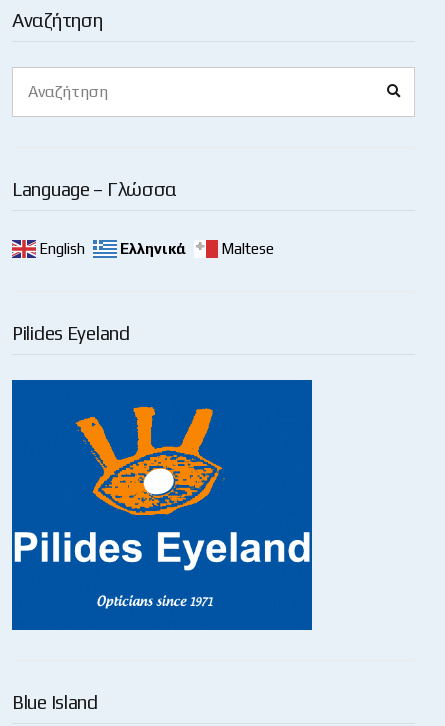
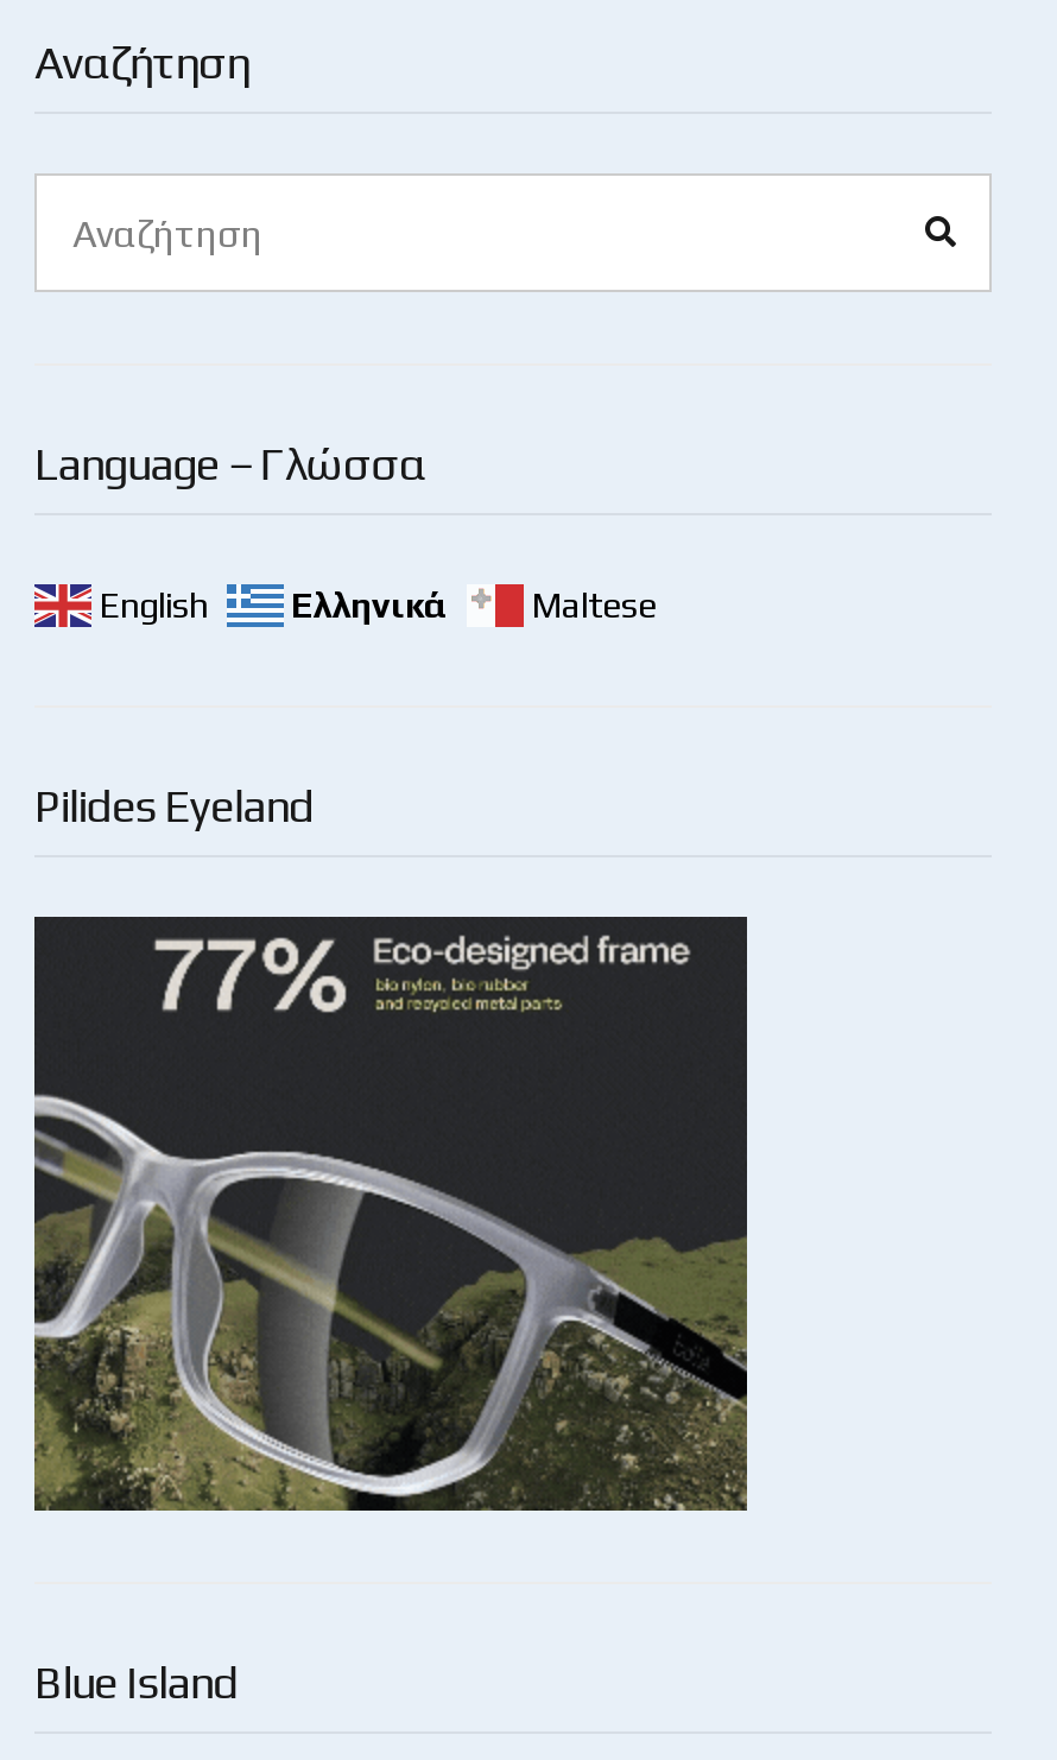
- [image]
+ [image]
